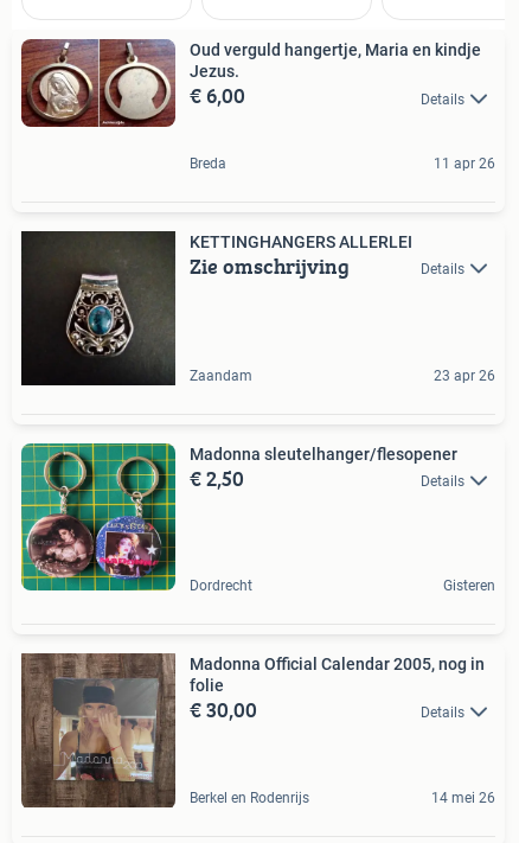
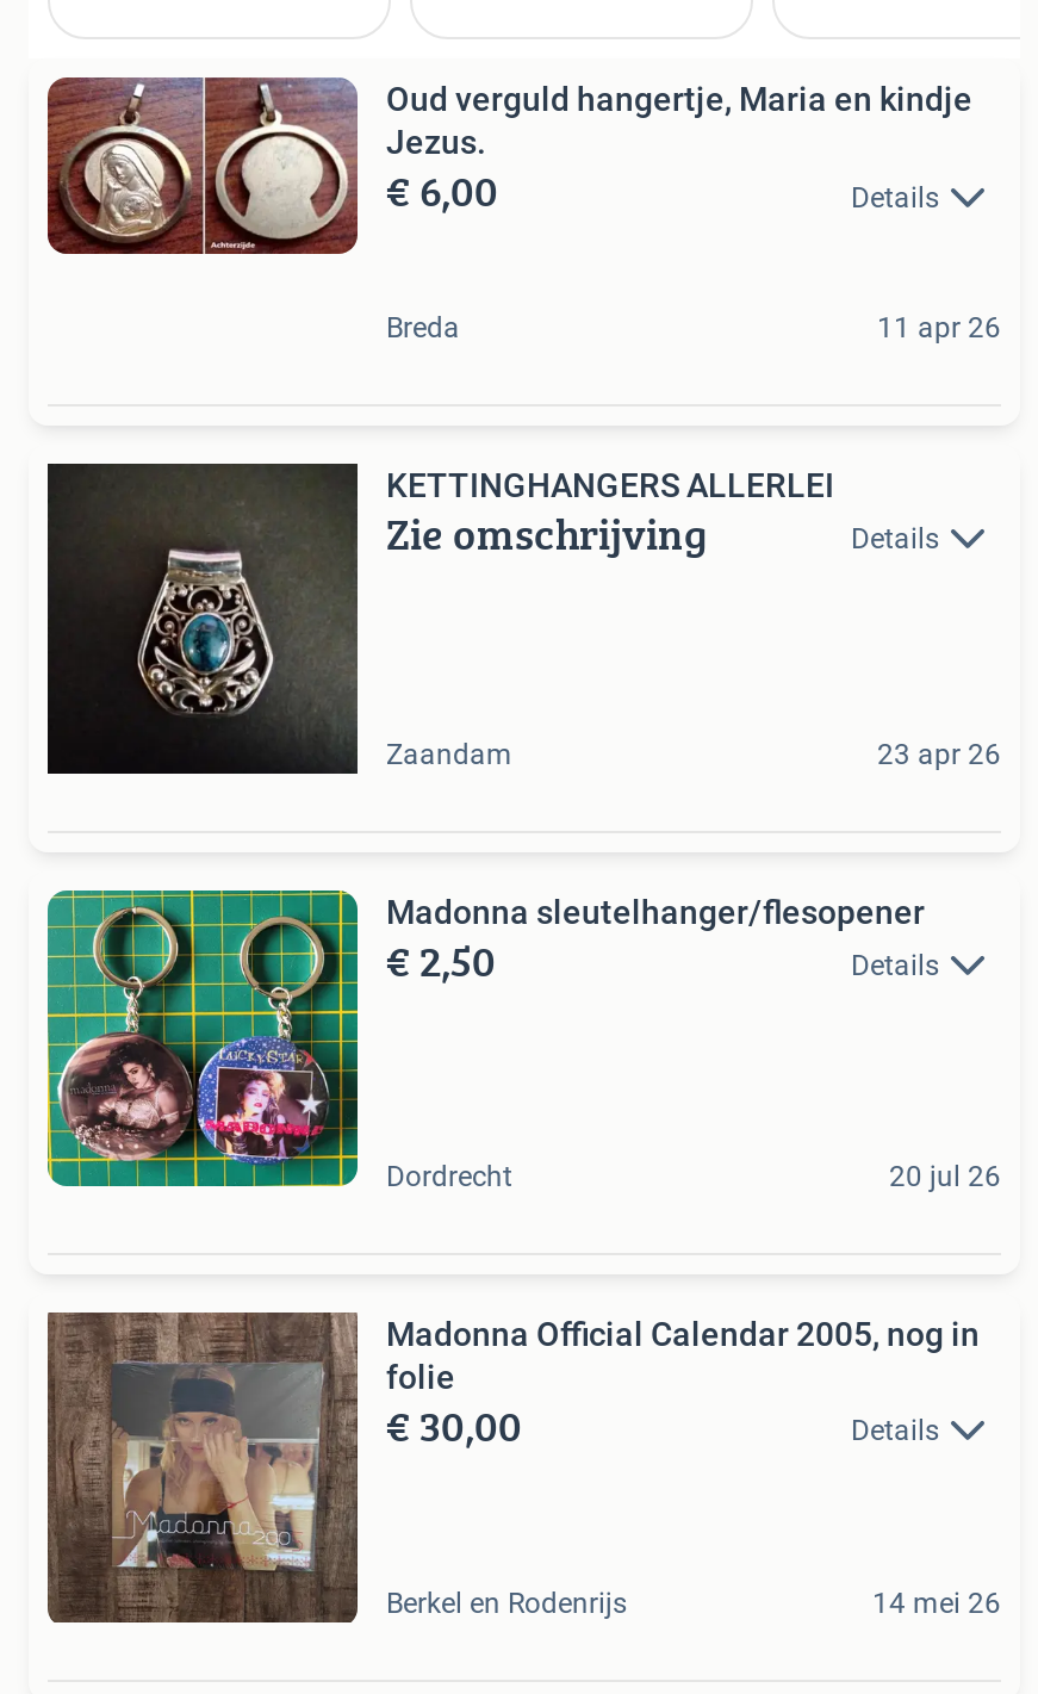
- Gisteren
+ 20 jul 26
